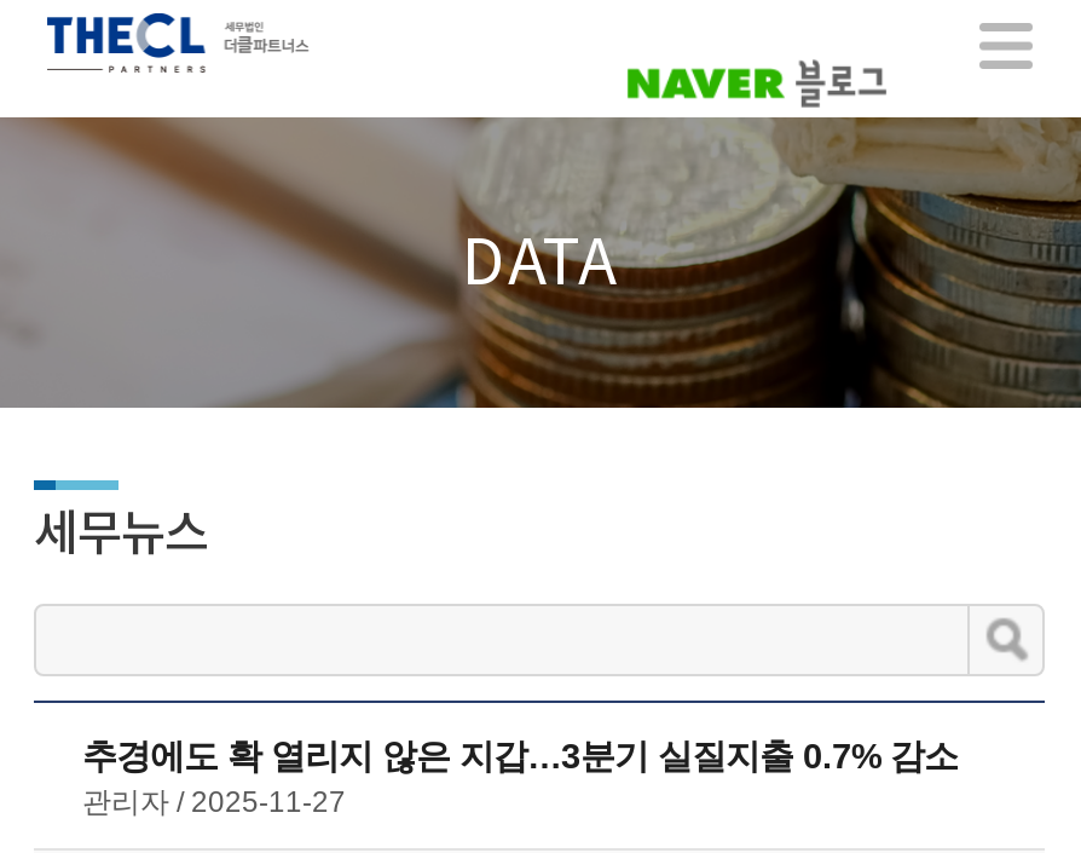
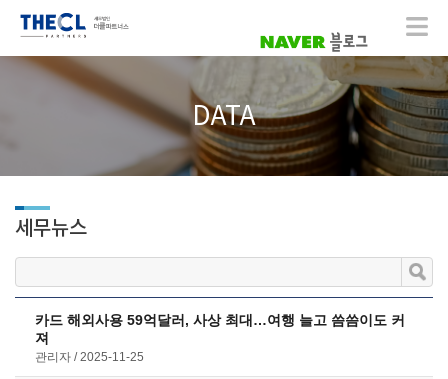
- 추경에도 확 열리지 않은 지갑…3분기 실질지출 0.7% 감소
+ 카드 해외사용 59억달러, 사상 최대…여행 늘고 씀씀이도 커
+ 져

- 관리자 2025-11-27
+ 관리자 2025-11-25
